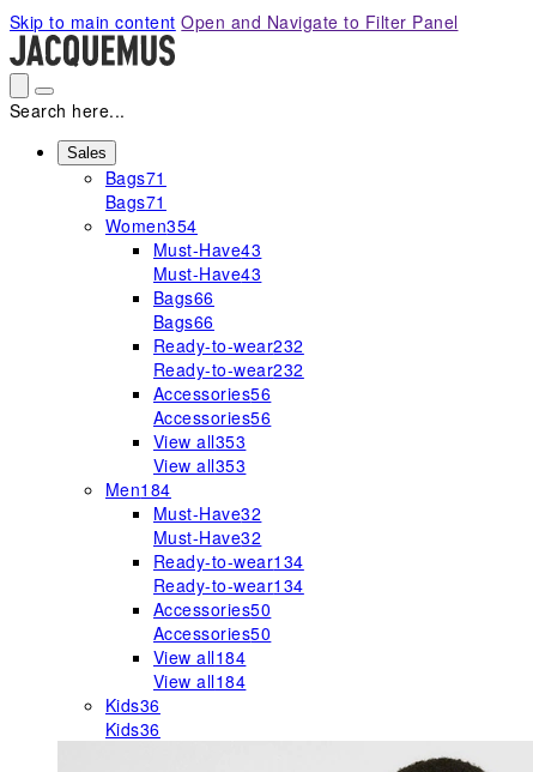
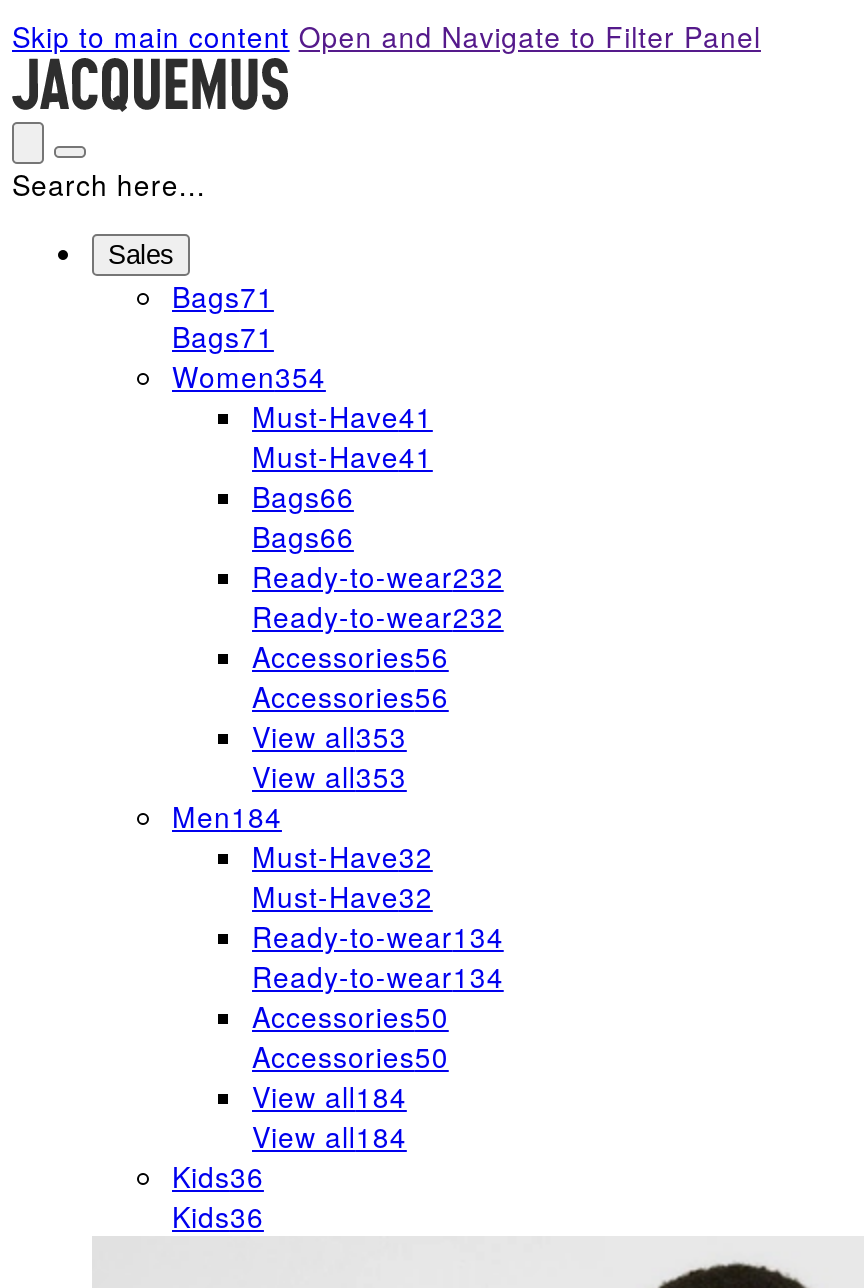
- Must-Have43
+ Must-Have41

- Must-Have43
+ Must-Have41
